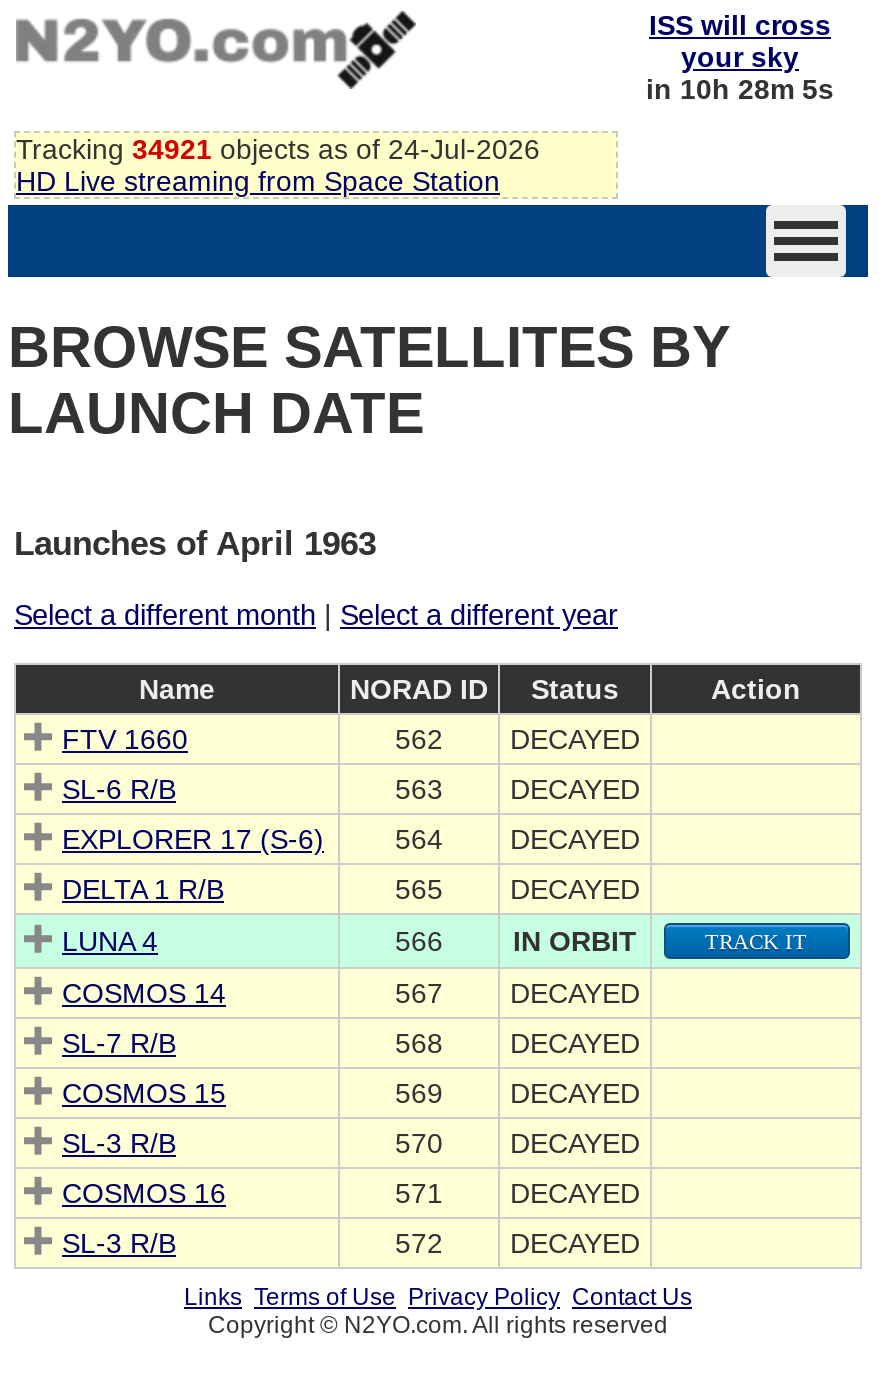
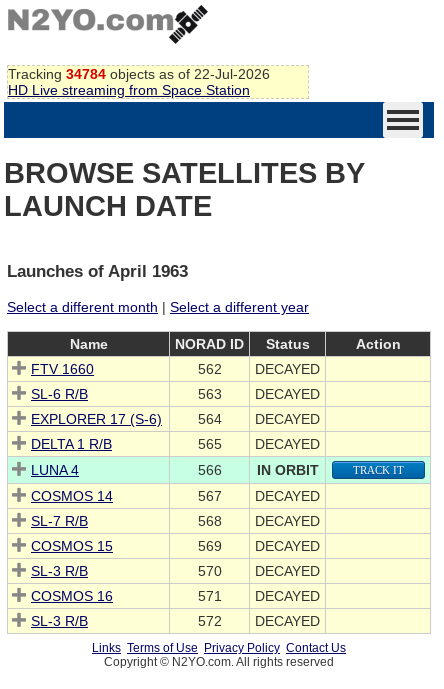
- ISS will cross
- your sky
- in 10h 28m 5s

- Tracking 34921 objects as of 24-Jul-2026
+ Tracking 34784 objects as of 22-Jul-2026
